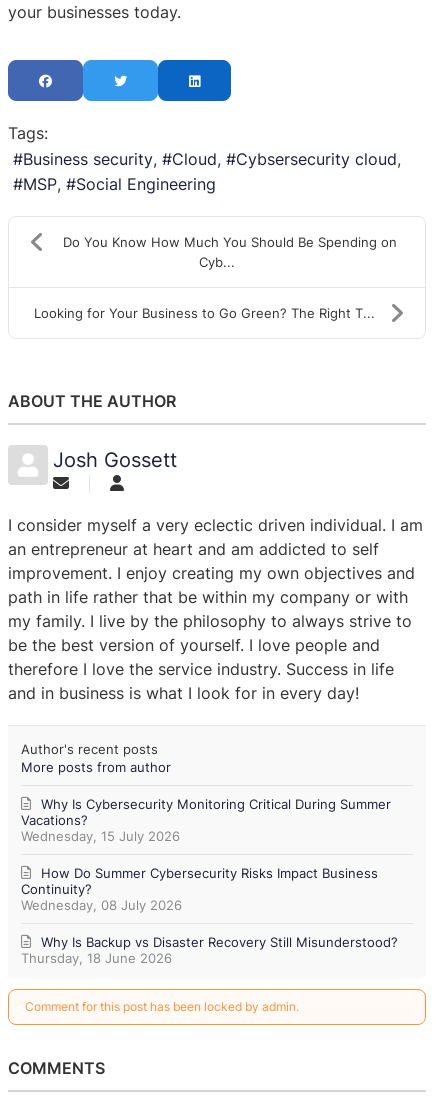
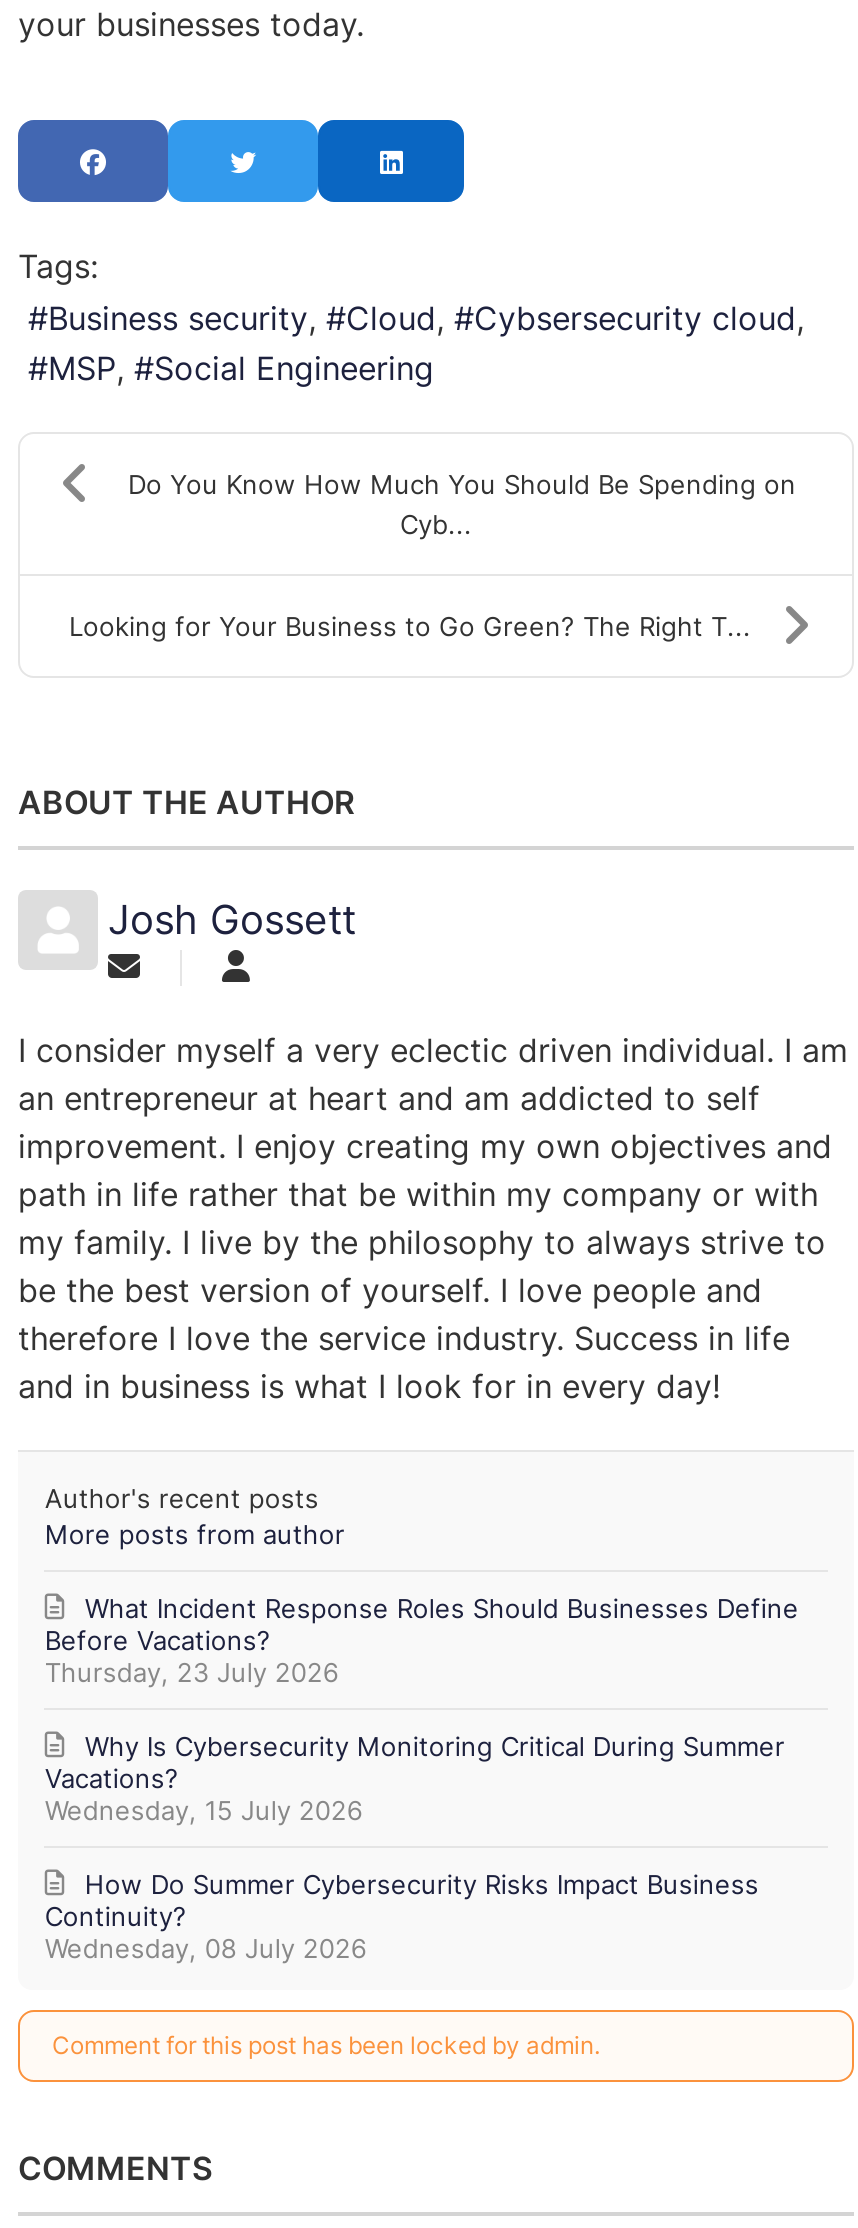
+ Thursday, 23 July 2026

+ What Incident Response Roles Should Businesses Define
+ Before Vacations?

moved down: Wednesday, 15 July 2026 | Why Is Cybersecurity Monitoring Critical During Summer | Vacations? | Wednesday, 08 July 2026 | How Do Summer Cybersecurity Risks Impact Business | Continuity?

- Why Is Backup vs Disaster Recovery Still Misunderstood?

- Thursday, 18 June 2026
